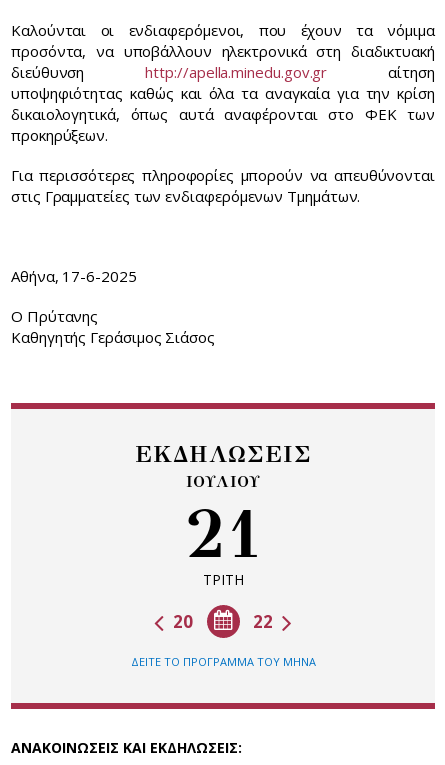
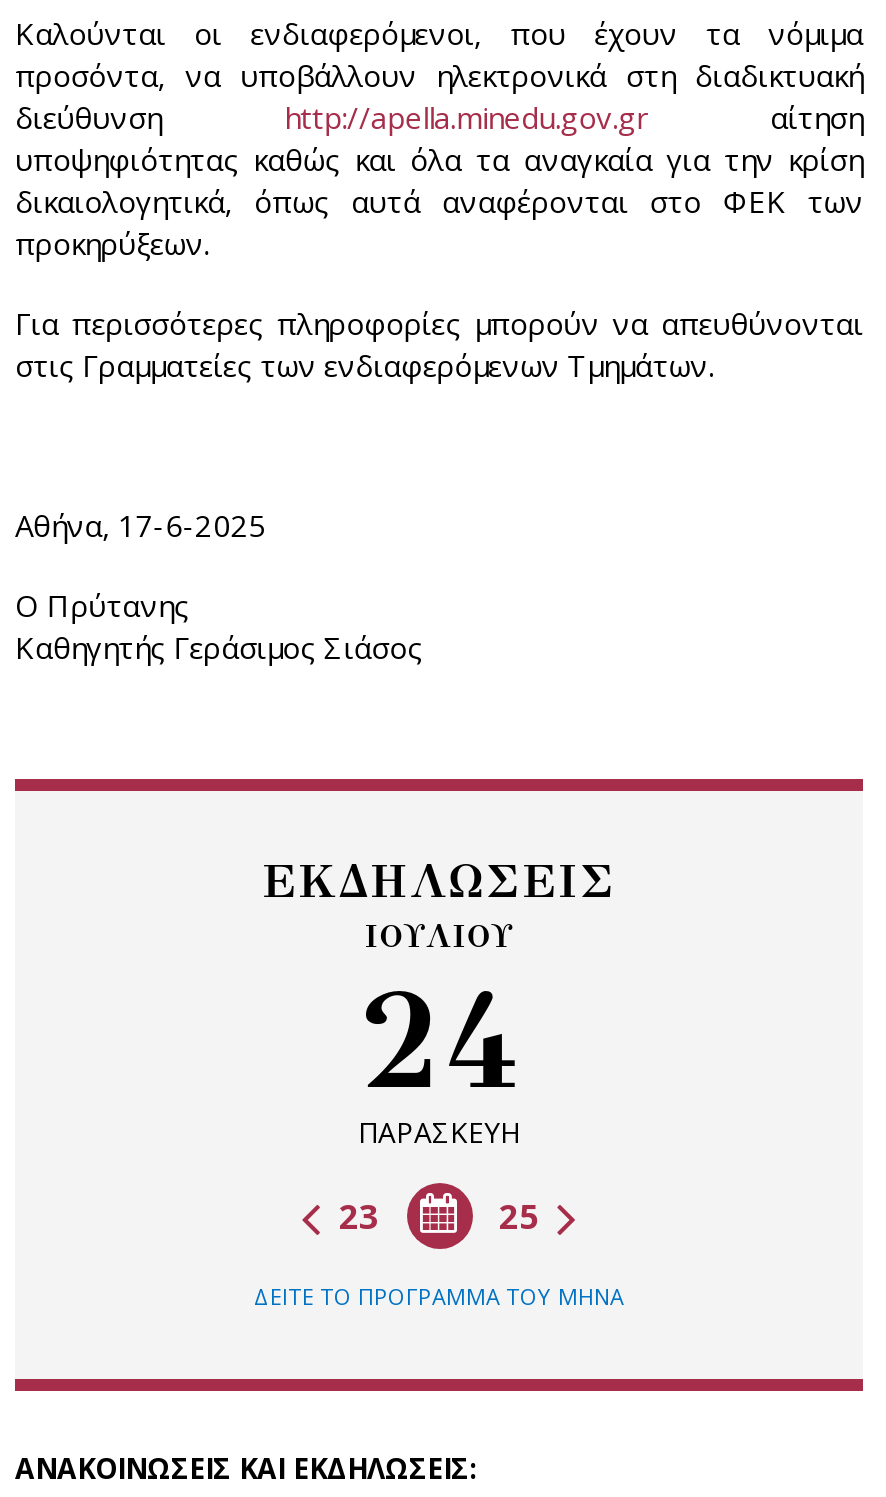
- 21
- ΤΡΙΤΗ
+ 24
+ ΠΑΡΑΣΚΕΥΗ

- 22
- 20
+ 25
+ 23
